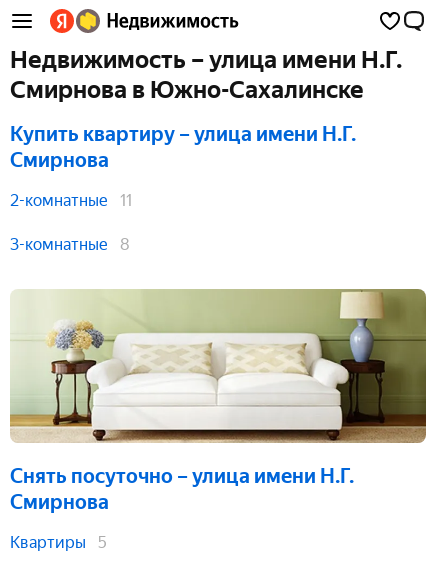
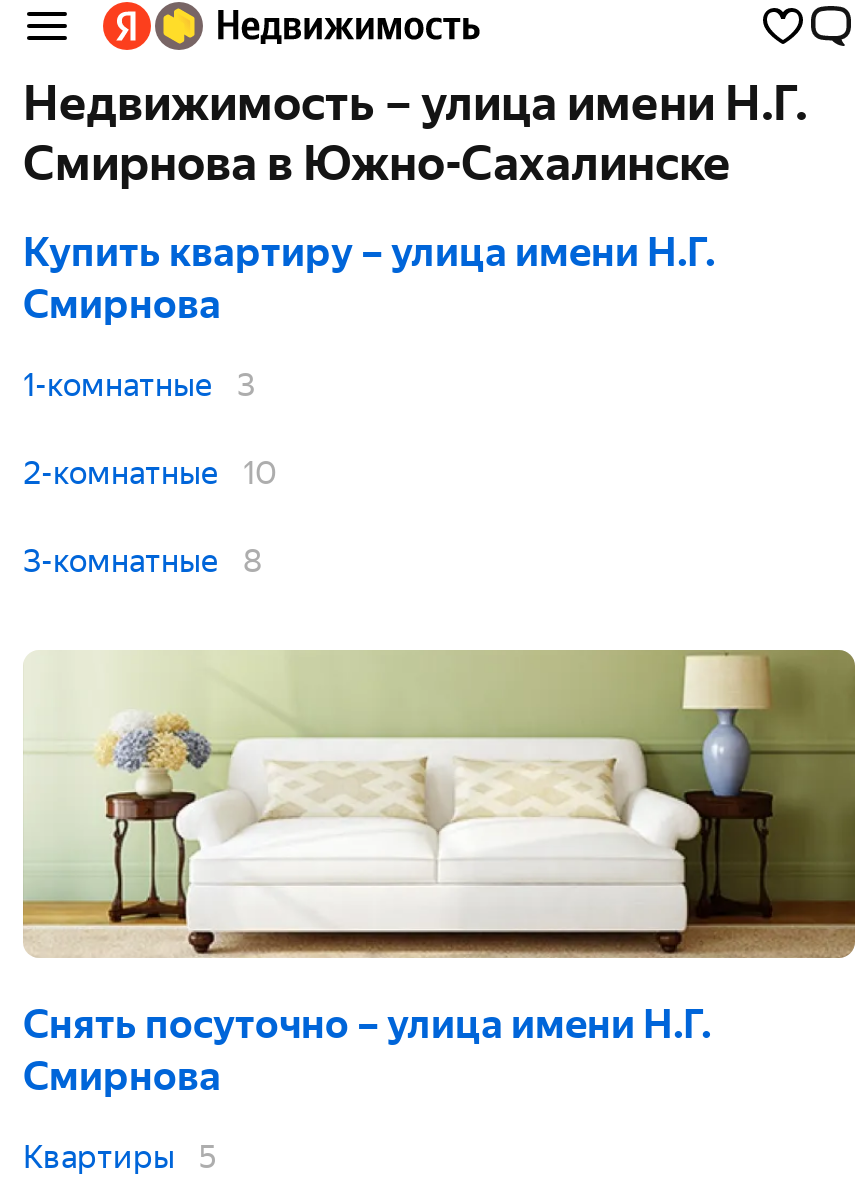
+ 1-комнатные
+ 3

- 2-комнатные 11
+ 2-комнатные 10
